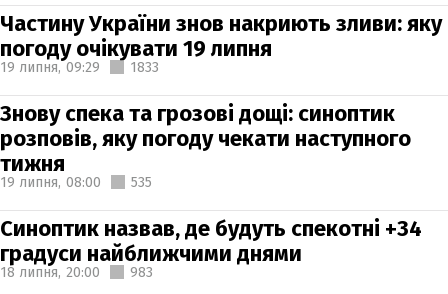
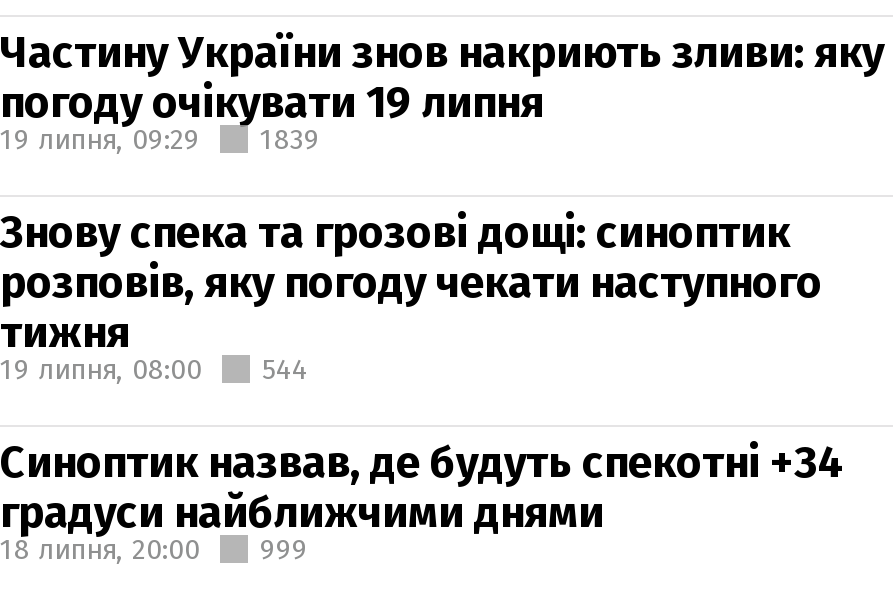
- 19 липня, 09:29 1833
+ 19 липня, 09:29 1839

- 19 липня, 08:00 535
+ 19 липня, 08:00 544

- 18 липня, 20:00 983
+ 18 липня, 20:00 999
